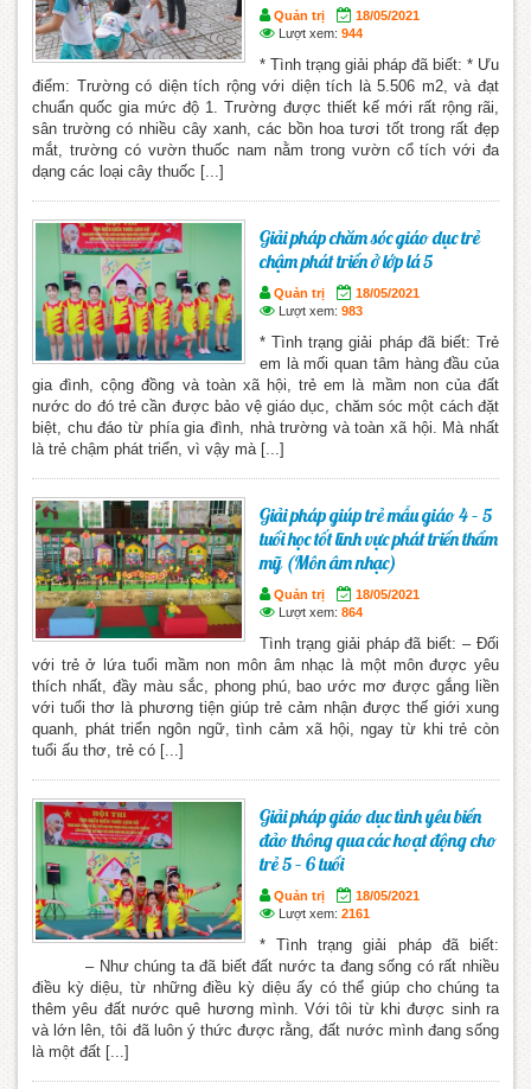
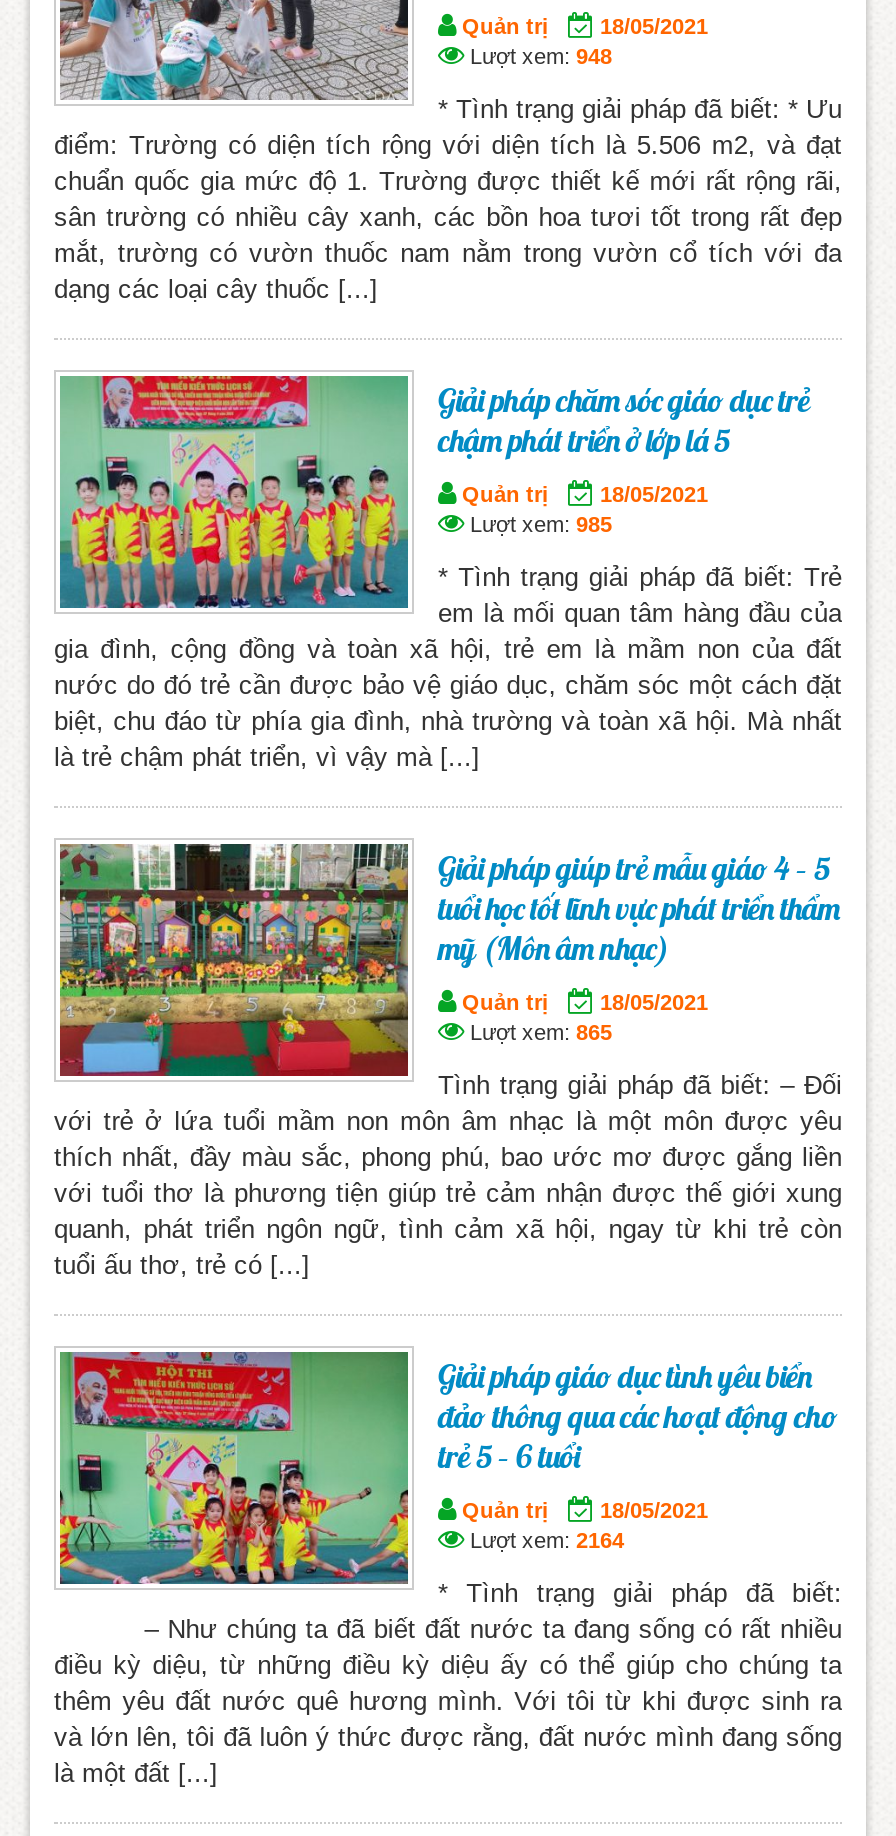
- Lượt xem: 944
+ Lượt xem: 948

- Lượt xem: 983
+ Lượt xem: 985

- Lượt xem: 864
+ Lượt xem: 865

- Lượt xem: 2161
+ Lượt xem: 2164
